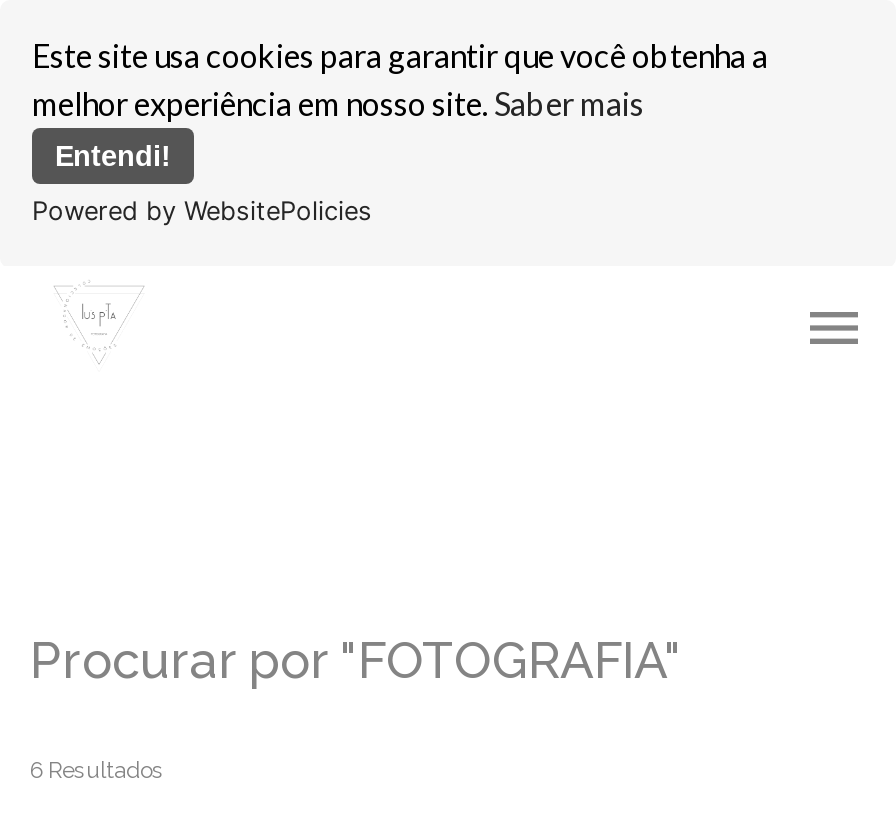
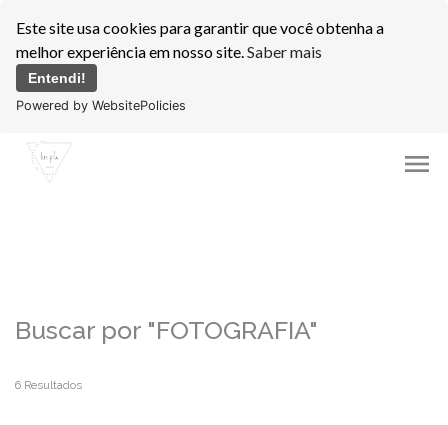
- Procurar por "FOTOGRAFIA"
+ Buscar por "FOTOGRAFIA"
